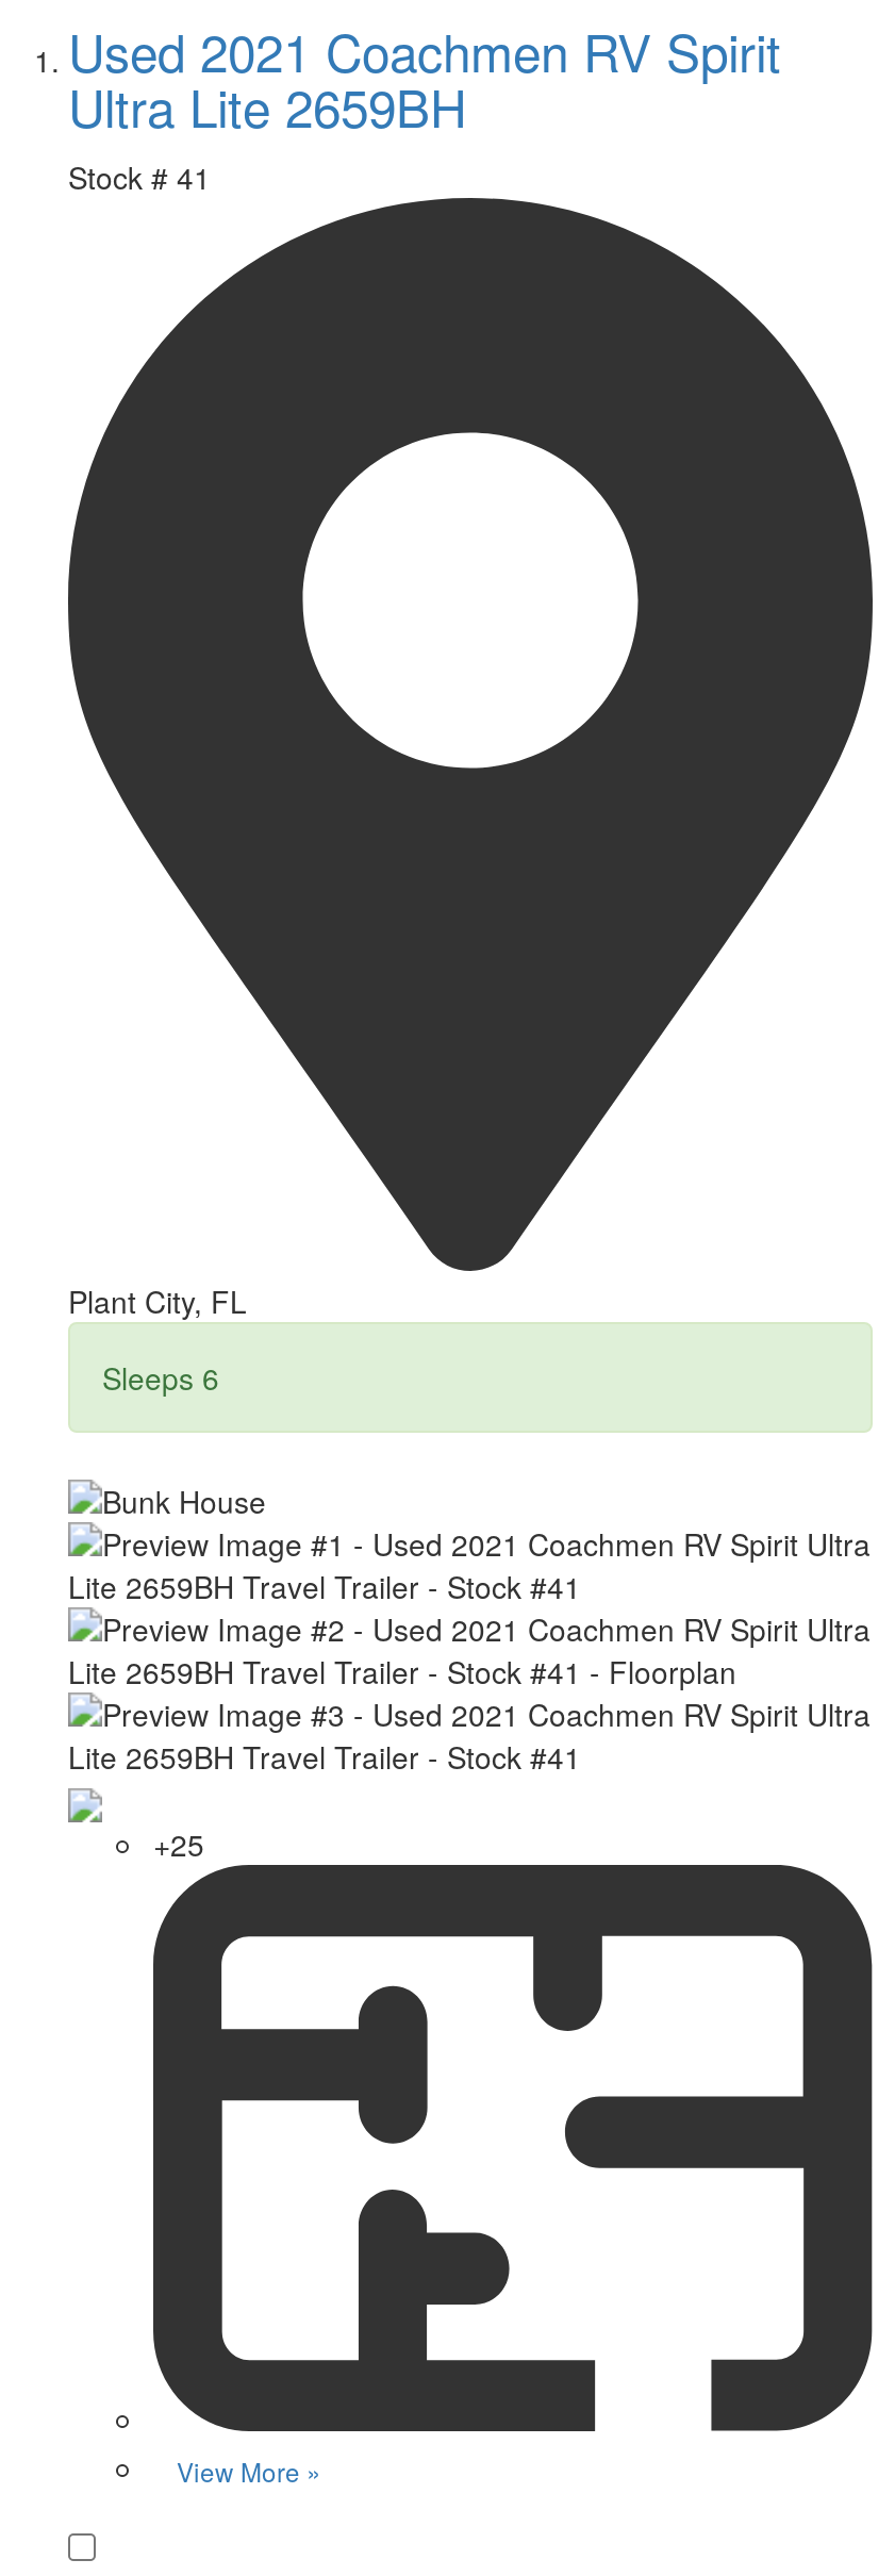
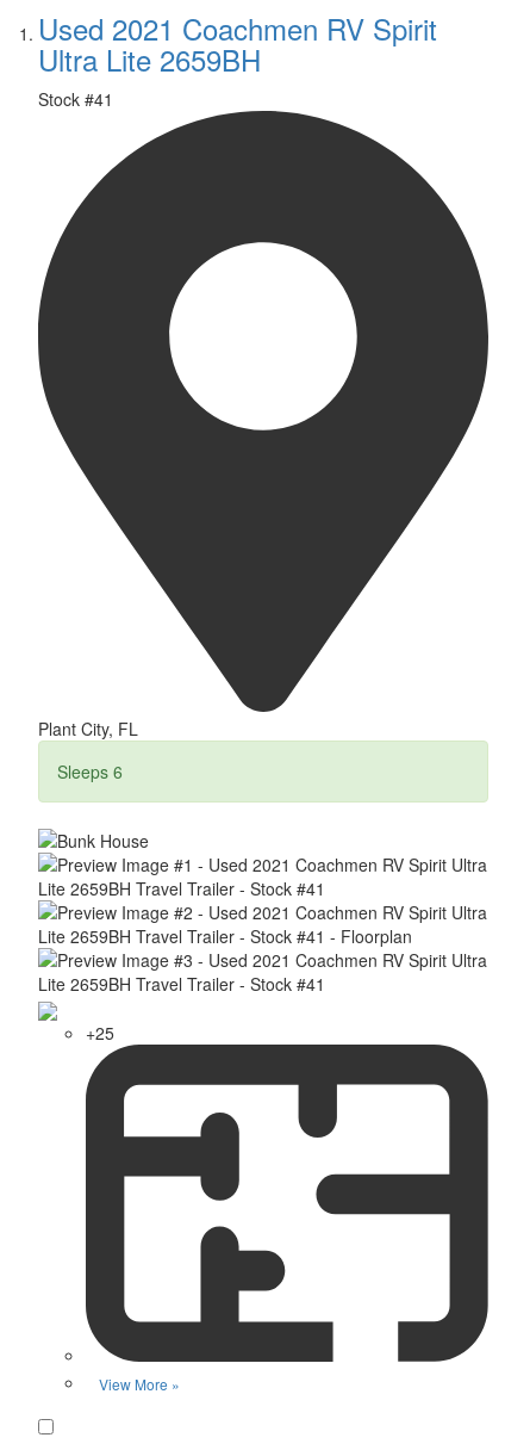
- Stock # 41
+ Stock #41
